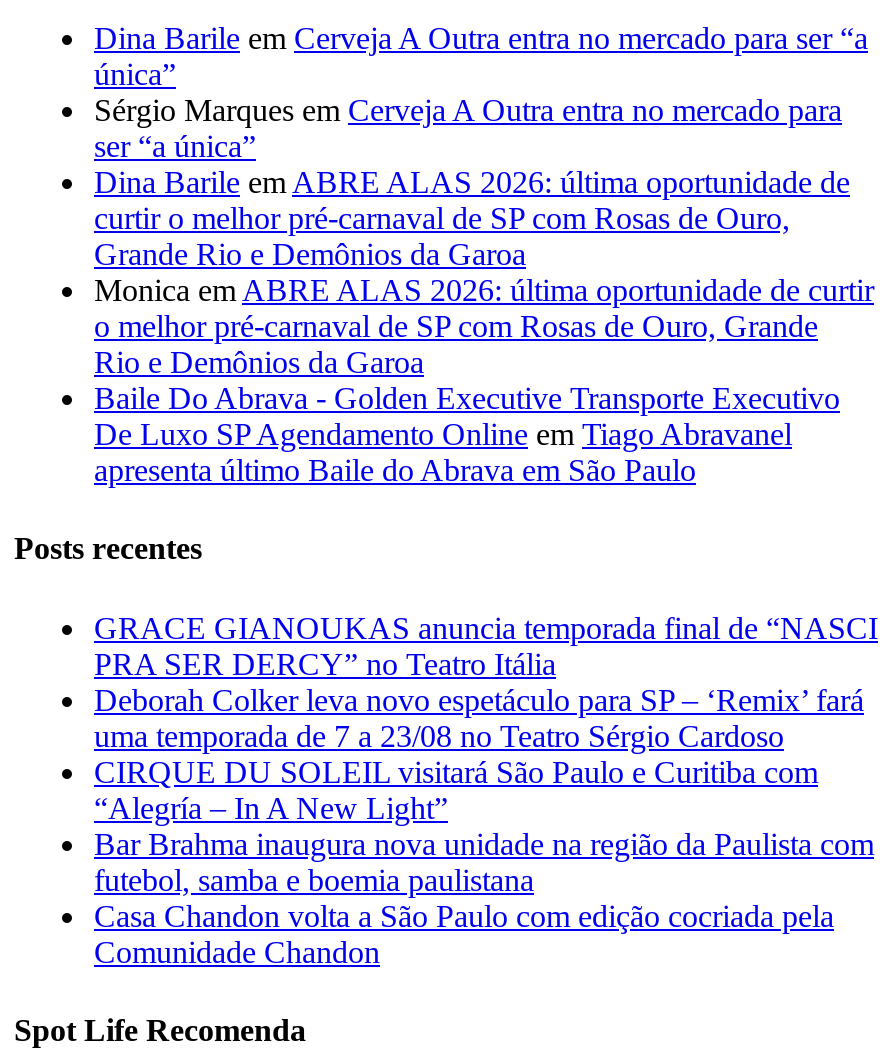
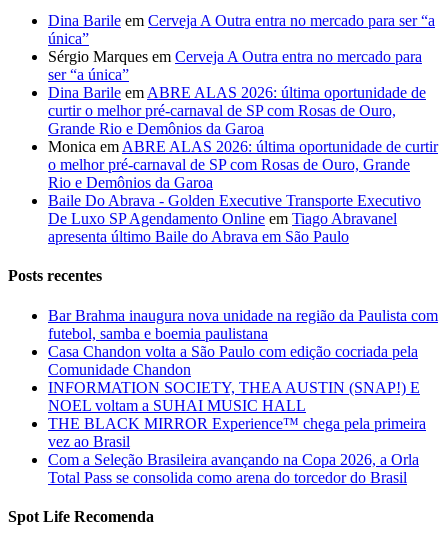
- GRACE GIANOUKAS anuncia temporada final de “NASCI
- PRA SER DERCY” no Teatro Itália
- Deborah Colker leva novo espetáculo para SP – ‘Remix’ fará
- uma temporada de 7 a 23/08 no Teatro Sérgio Cardoso
- CIRQUE DU SOLEIL visitará São Paulo e Curitiba com
- “Alegría – In A New Light”

moved up: Bar Brahma inaugura nova unidade na região da Paulista com | futebol, samba e boemia paulistana | Casa Chandon volta a São Paulo com edição cocriada pela | Comunidade Chandon

+ INFORMATION SOCIETY, THEA AUSTIN (SNAP!) E
+ NOEL voltam a SUHAI MUSIC HALL
+ THE BLACK MIRROR Experience™ chega pela primeira
+ vez ao Brasil
+ Com a Seleção Brasileira avançando na Copa 2026, a Orla
+ Total Pass se consolida como arena do torcedor do Brasil
